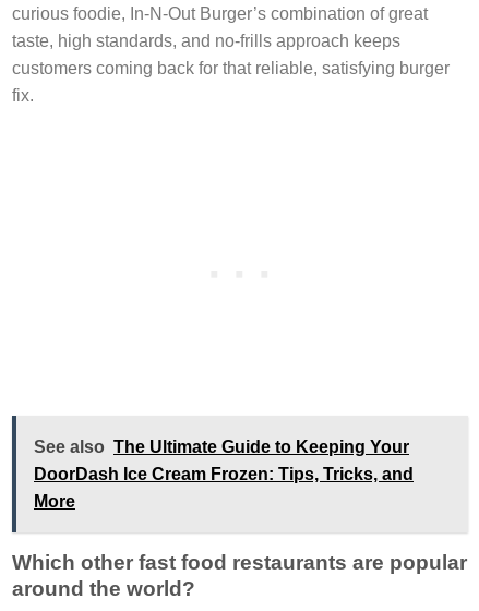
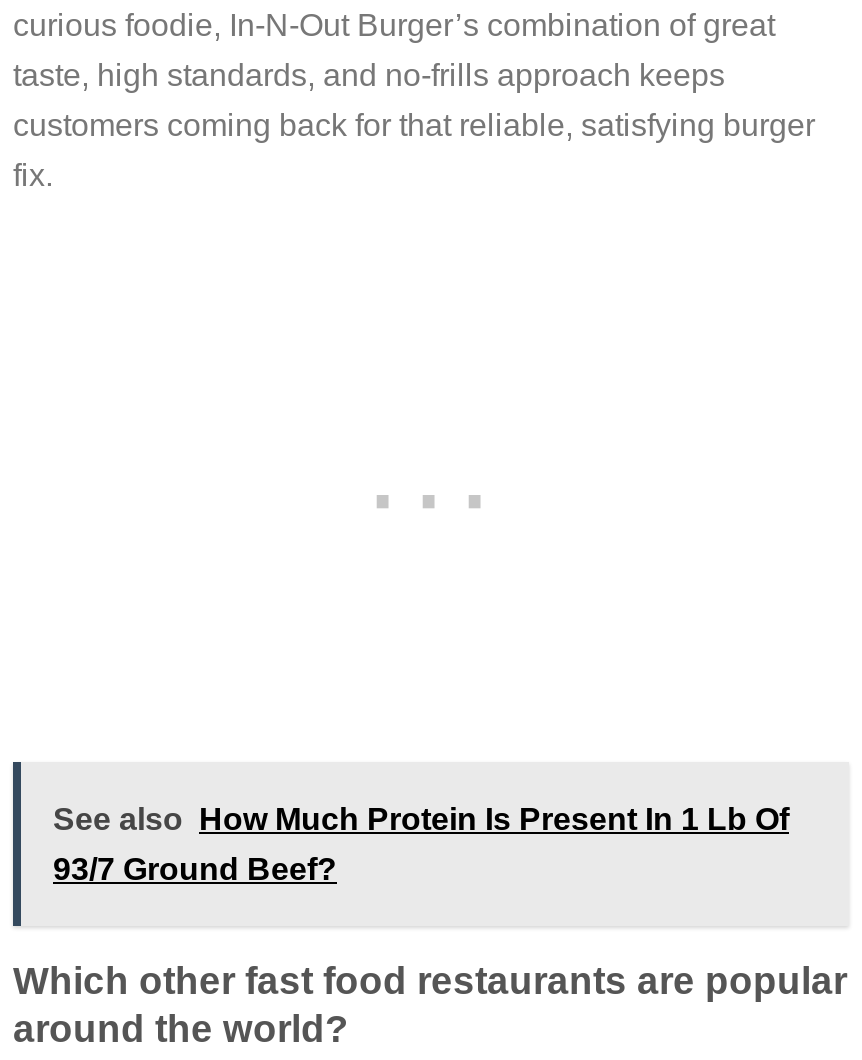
- See also The Ultimate Guide to Keeping Your
- DoorDash Ice Cream Frozen: Tips, Tricks, and
- More
+ See also How Much Protein Is Present In 1 Lb Of
+ 93/7 Ground Beef?
